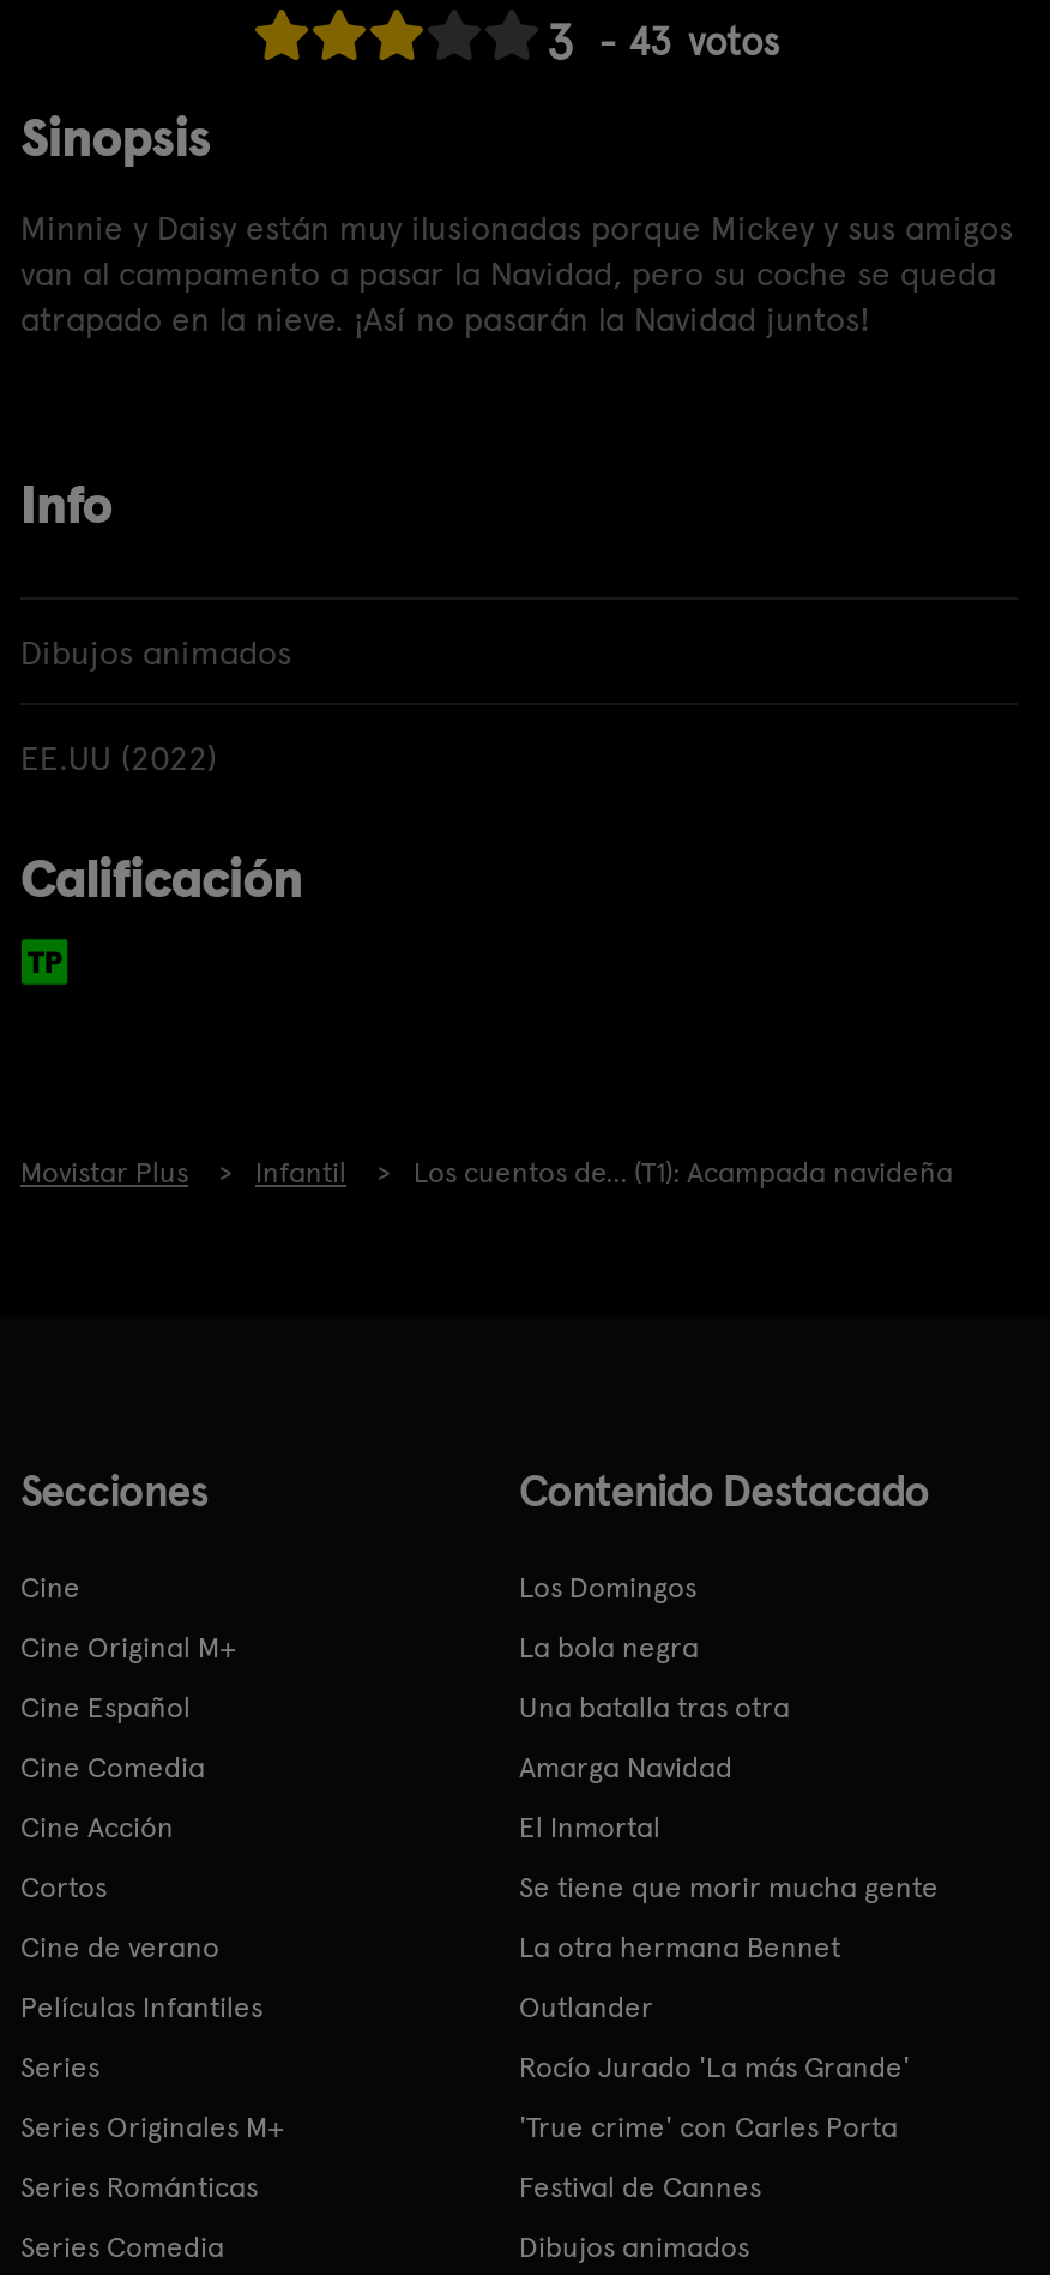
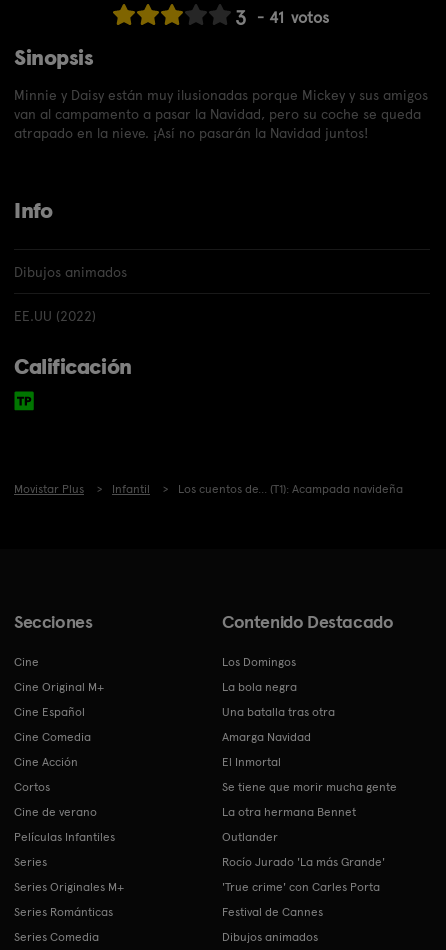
- 3 43 votos
+ 3 41 votos
